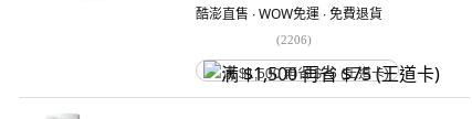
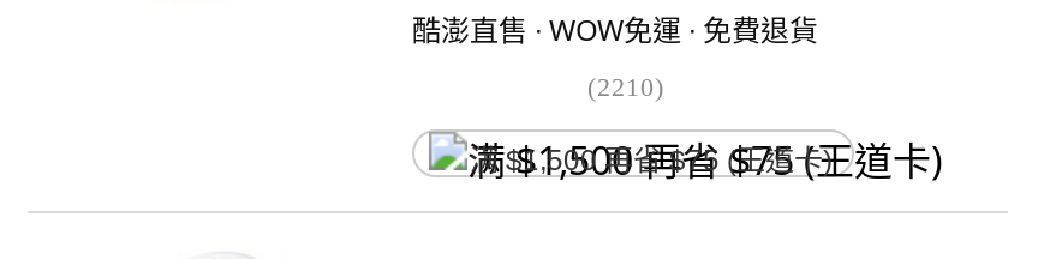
- (2206)
+ (2210)
